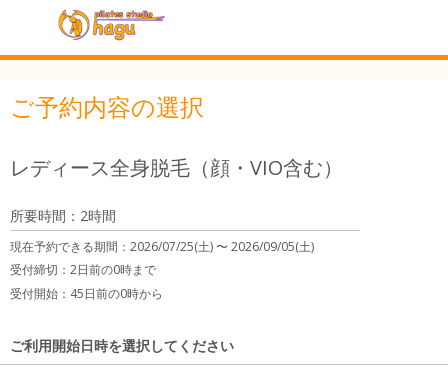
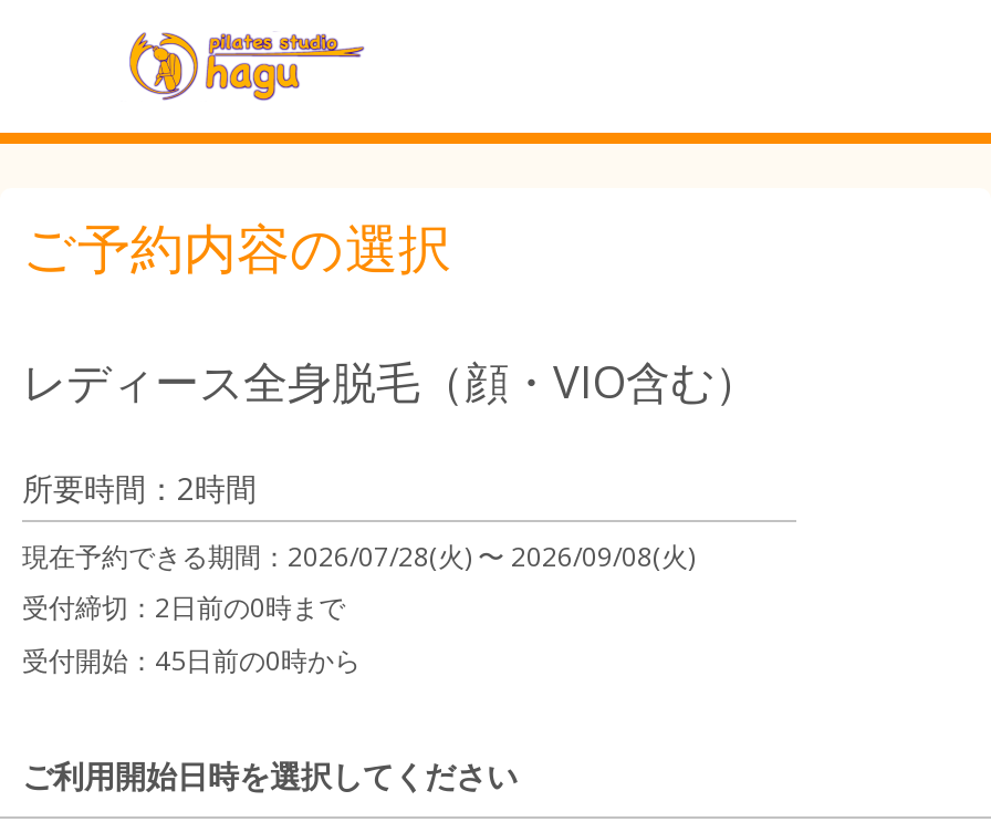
- 現在予約できる期間：2026/07/25(土) 〜2026/09/05(土)
+ 現在予約できる期間：2026/07/28(火) 〜2026/09/08(火)
